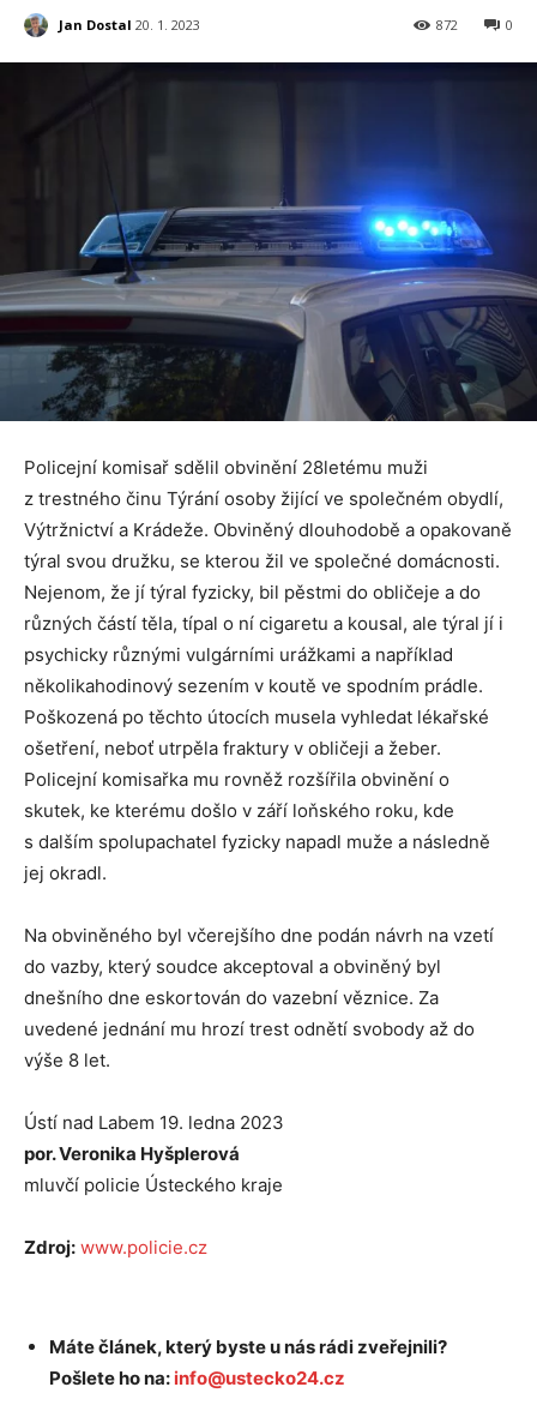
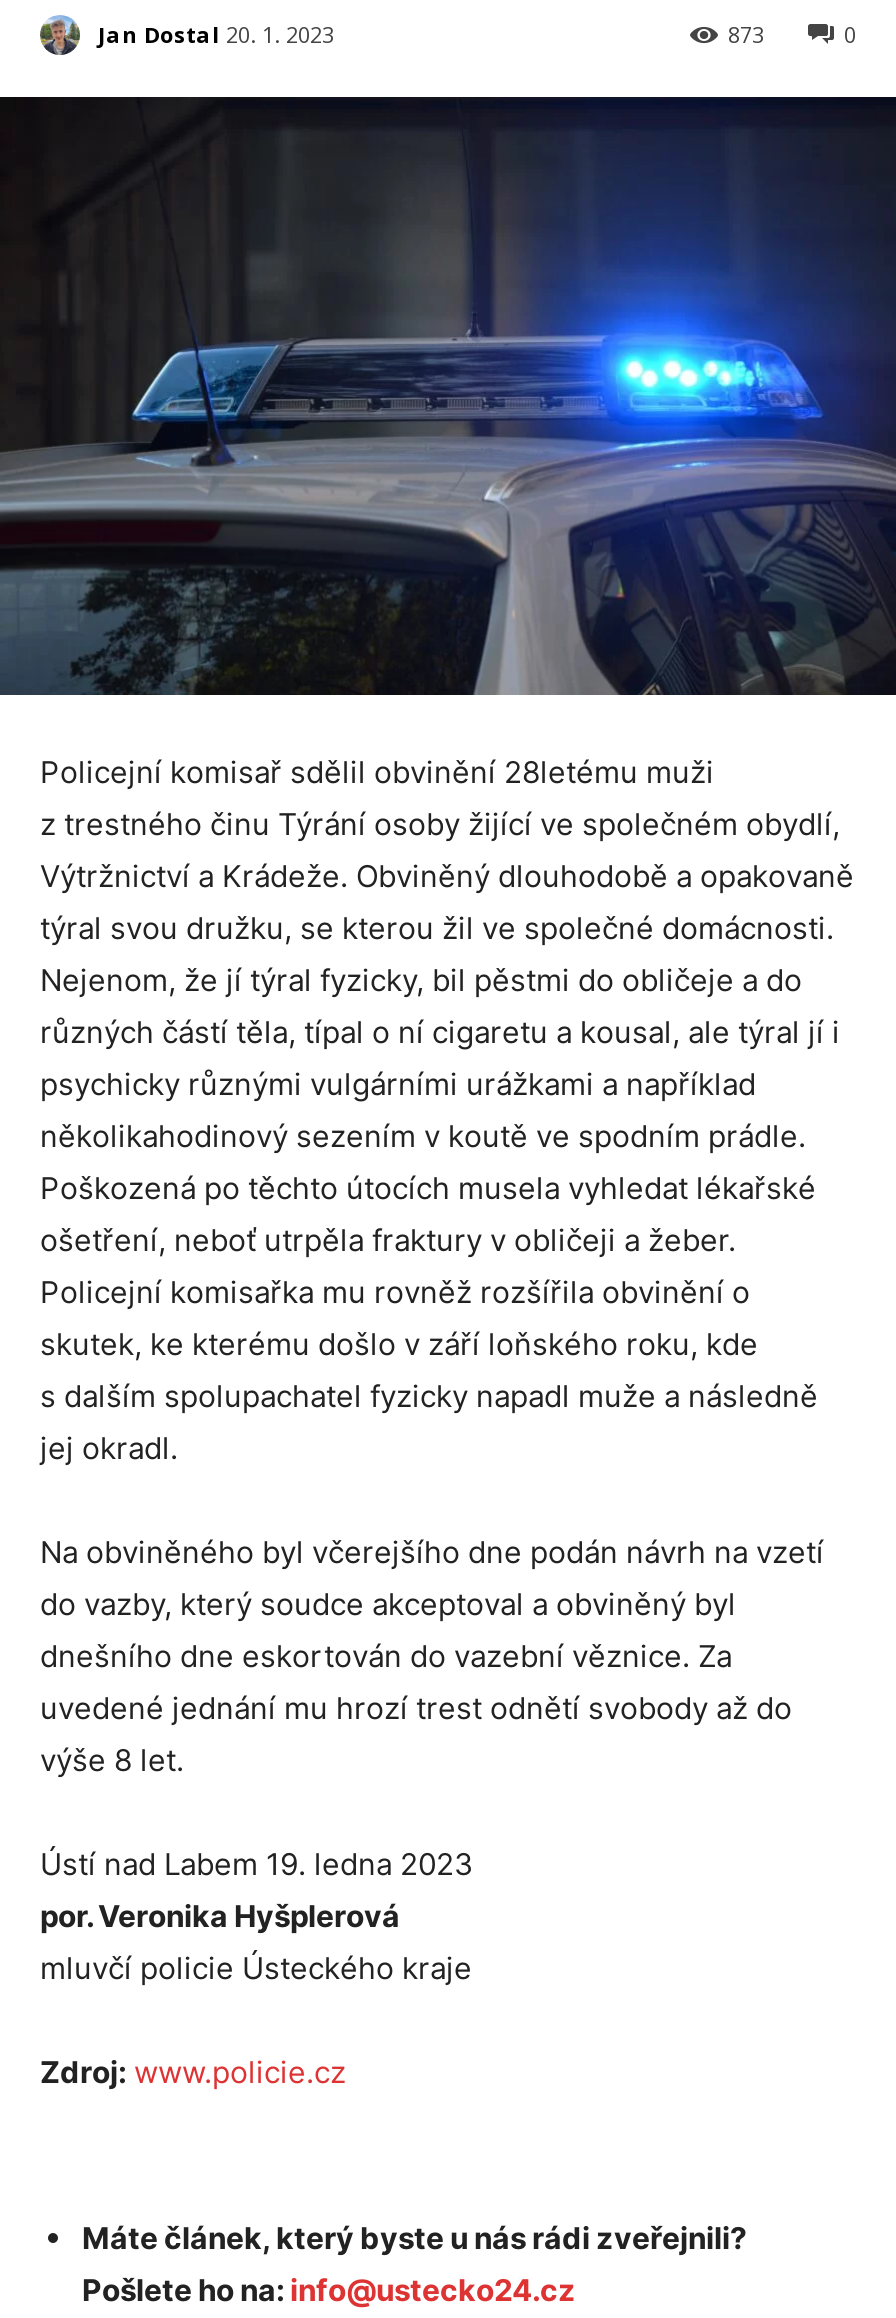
- 872
+ 873
